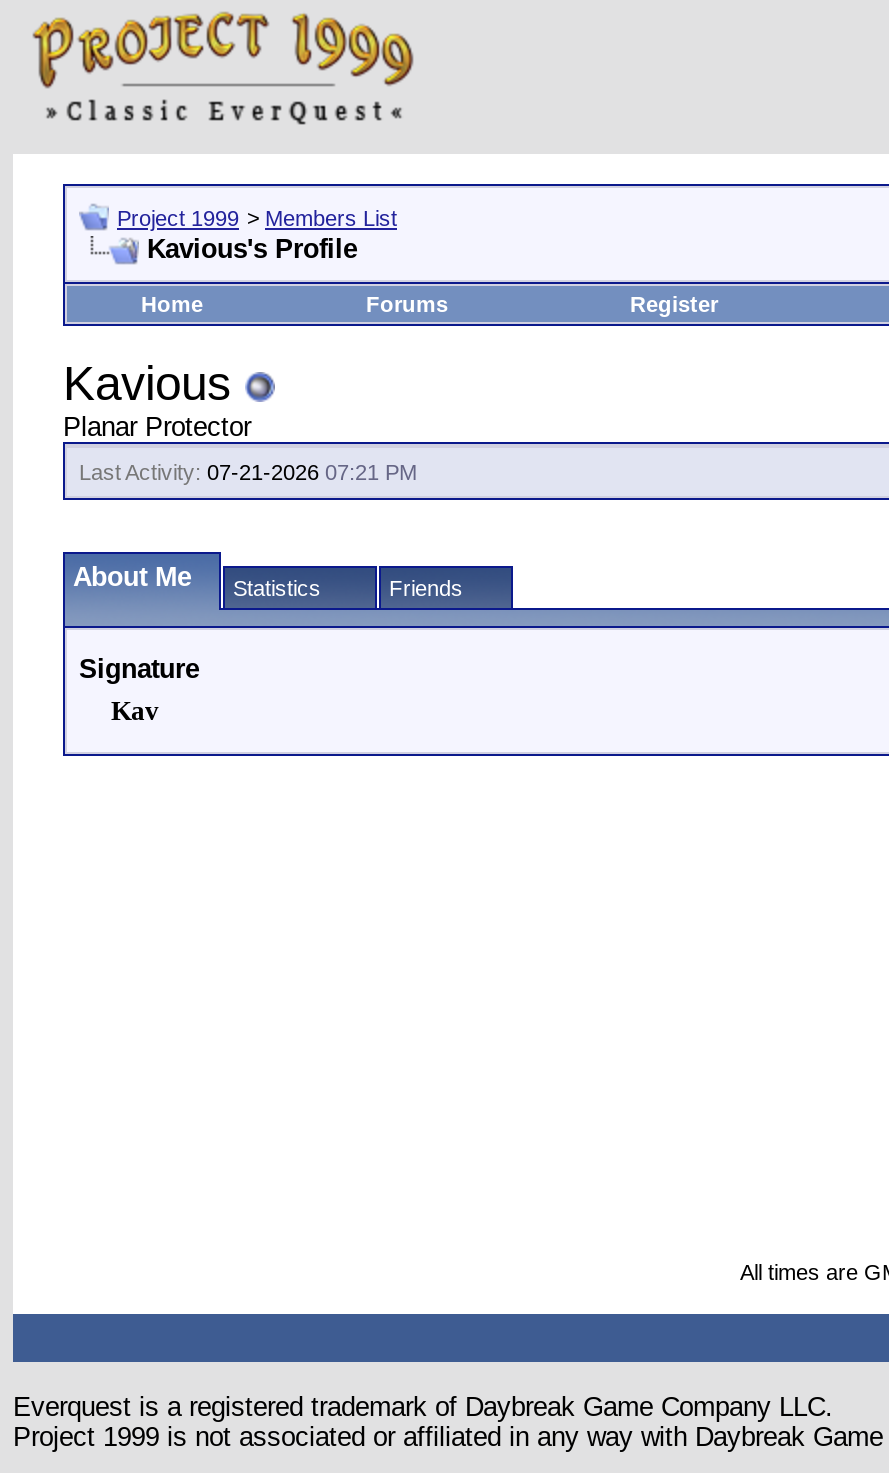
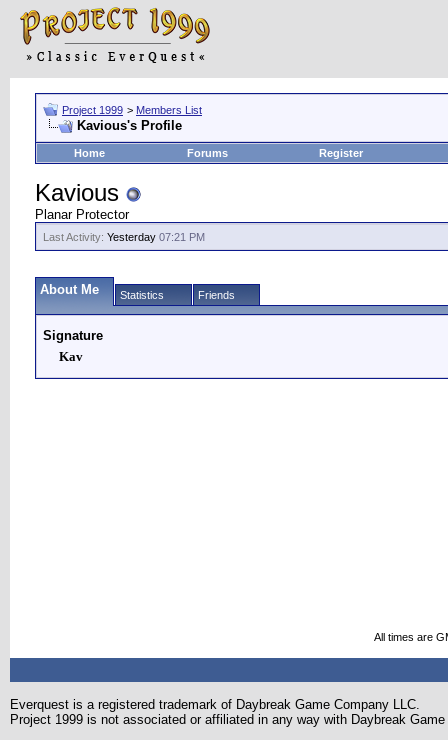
- Last Activity: 07-21-2026 07:21 PM
+ Last Activity: Yesterday 07:21 PM
